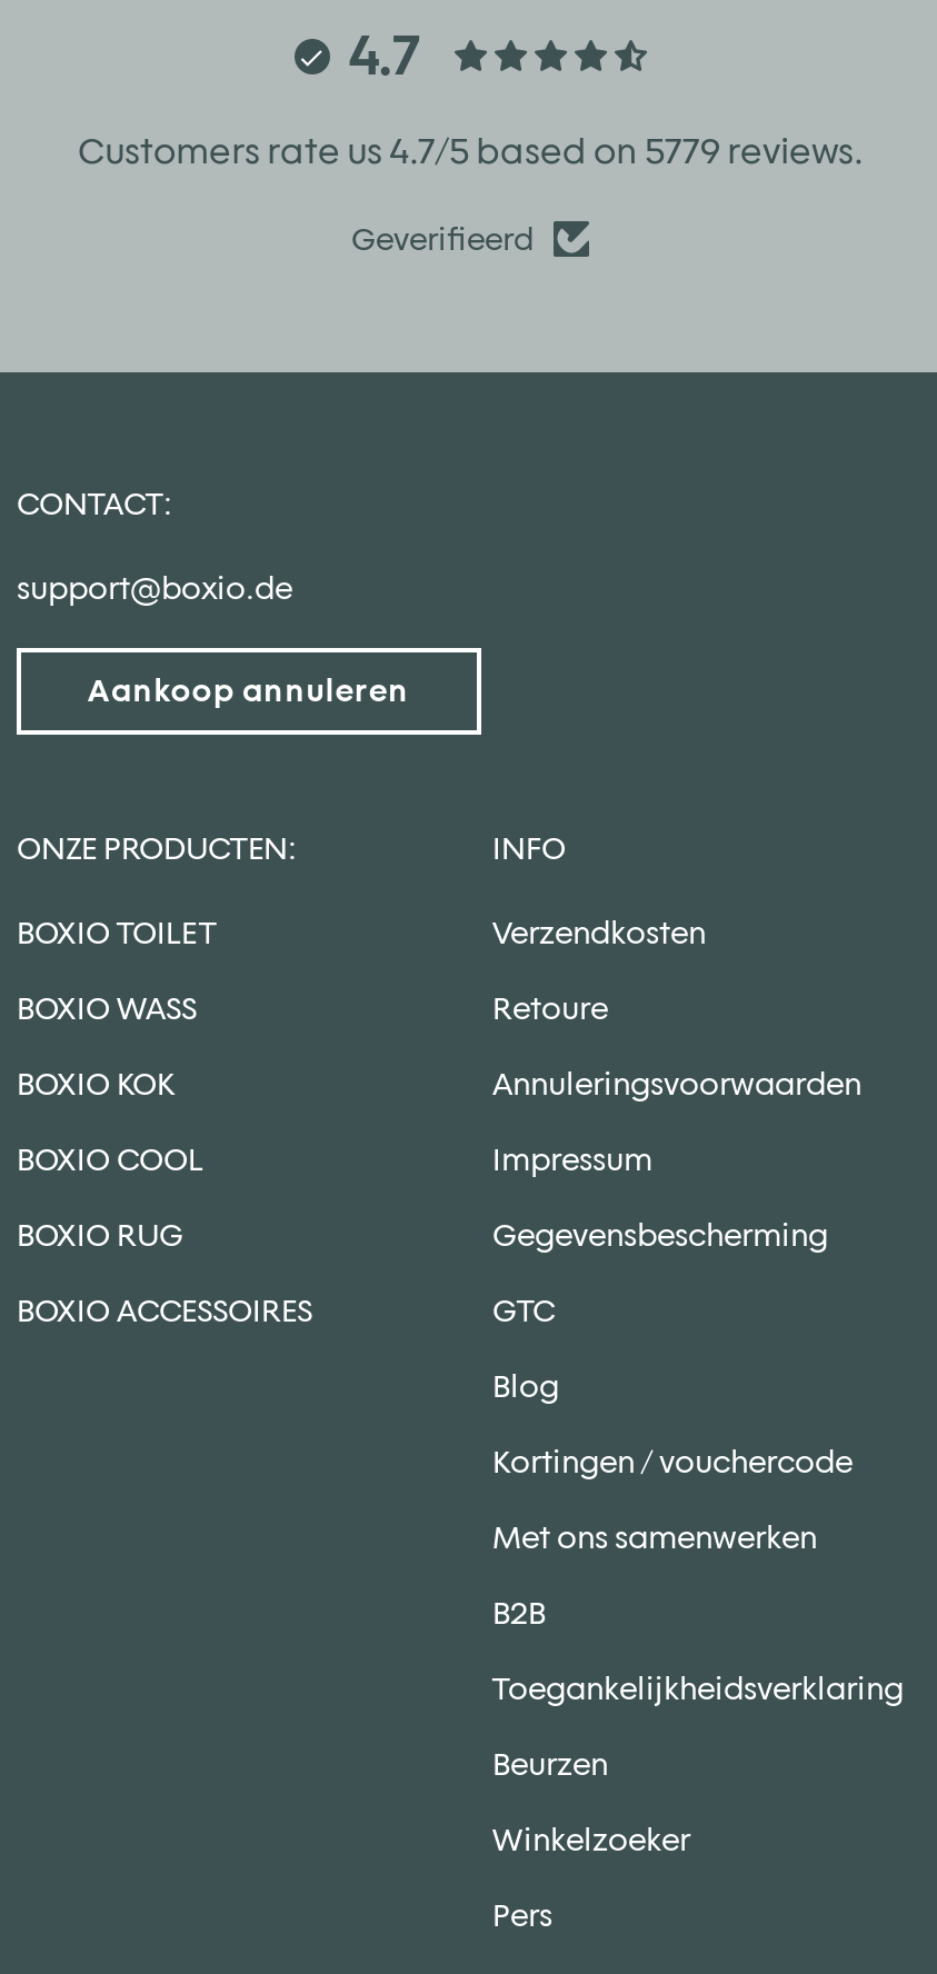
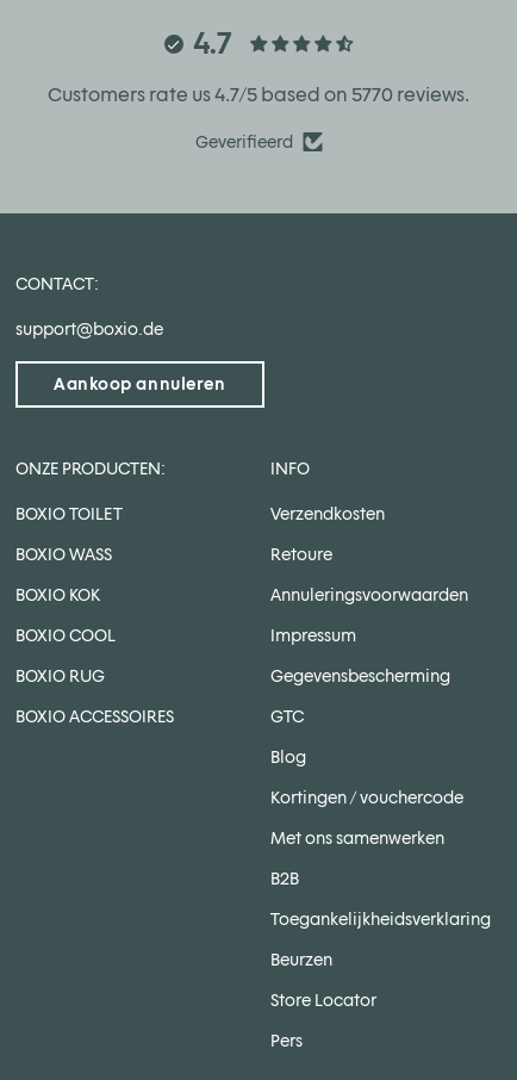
- Customers rate us 4.7/5 based on 5779 reviews.
+ Customers rate us 4.7/5 based on 5770 reviews.

- Winkelzoeker
+ Store Locator
